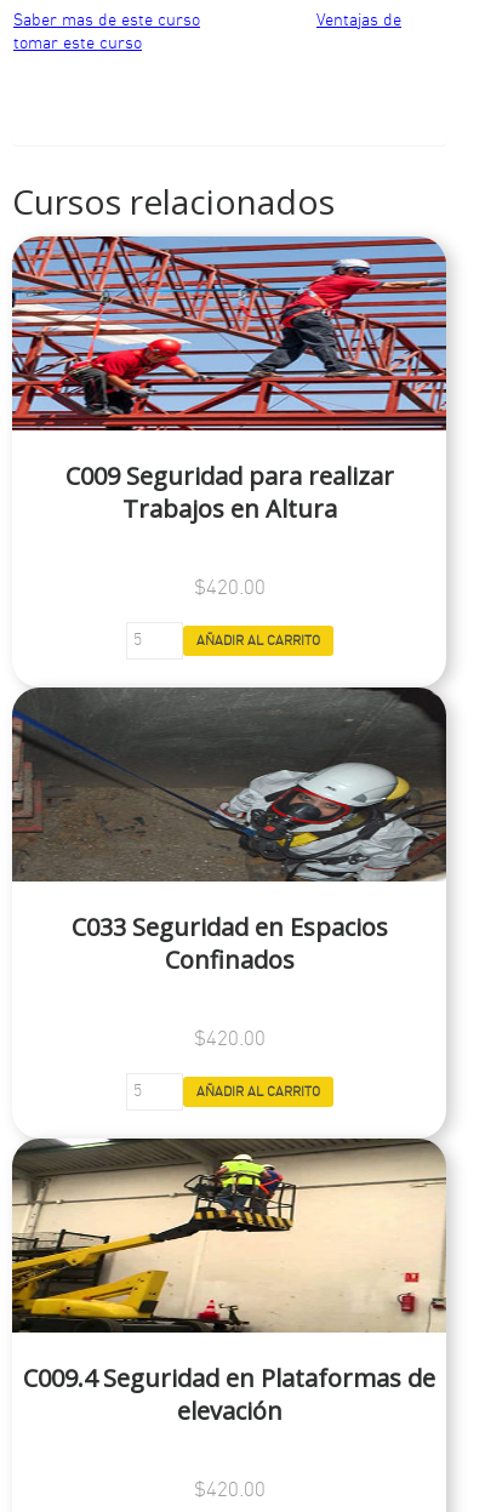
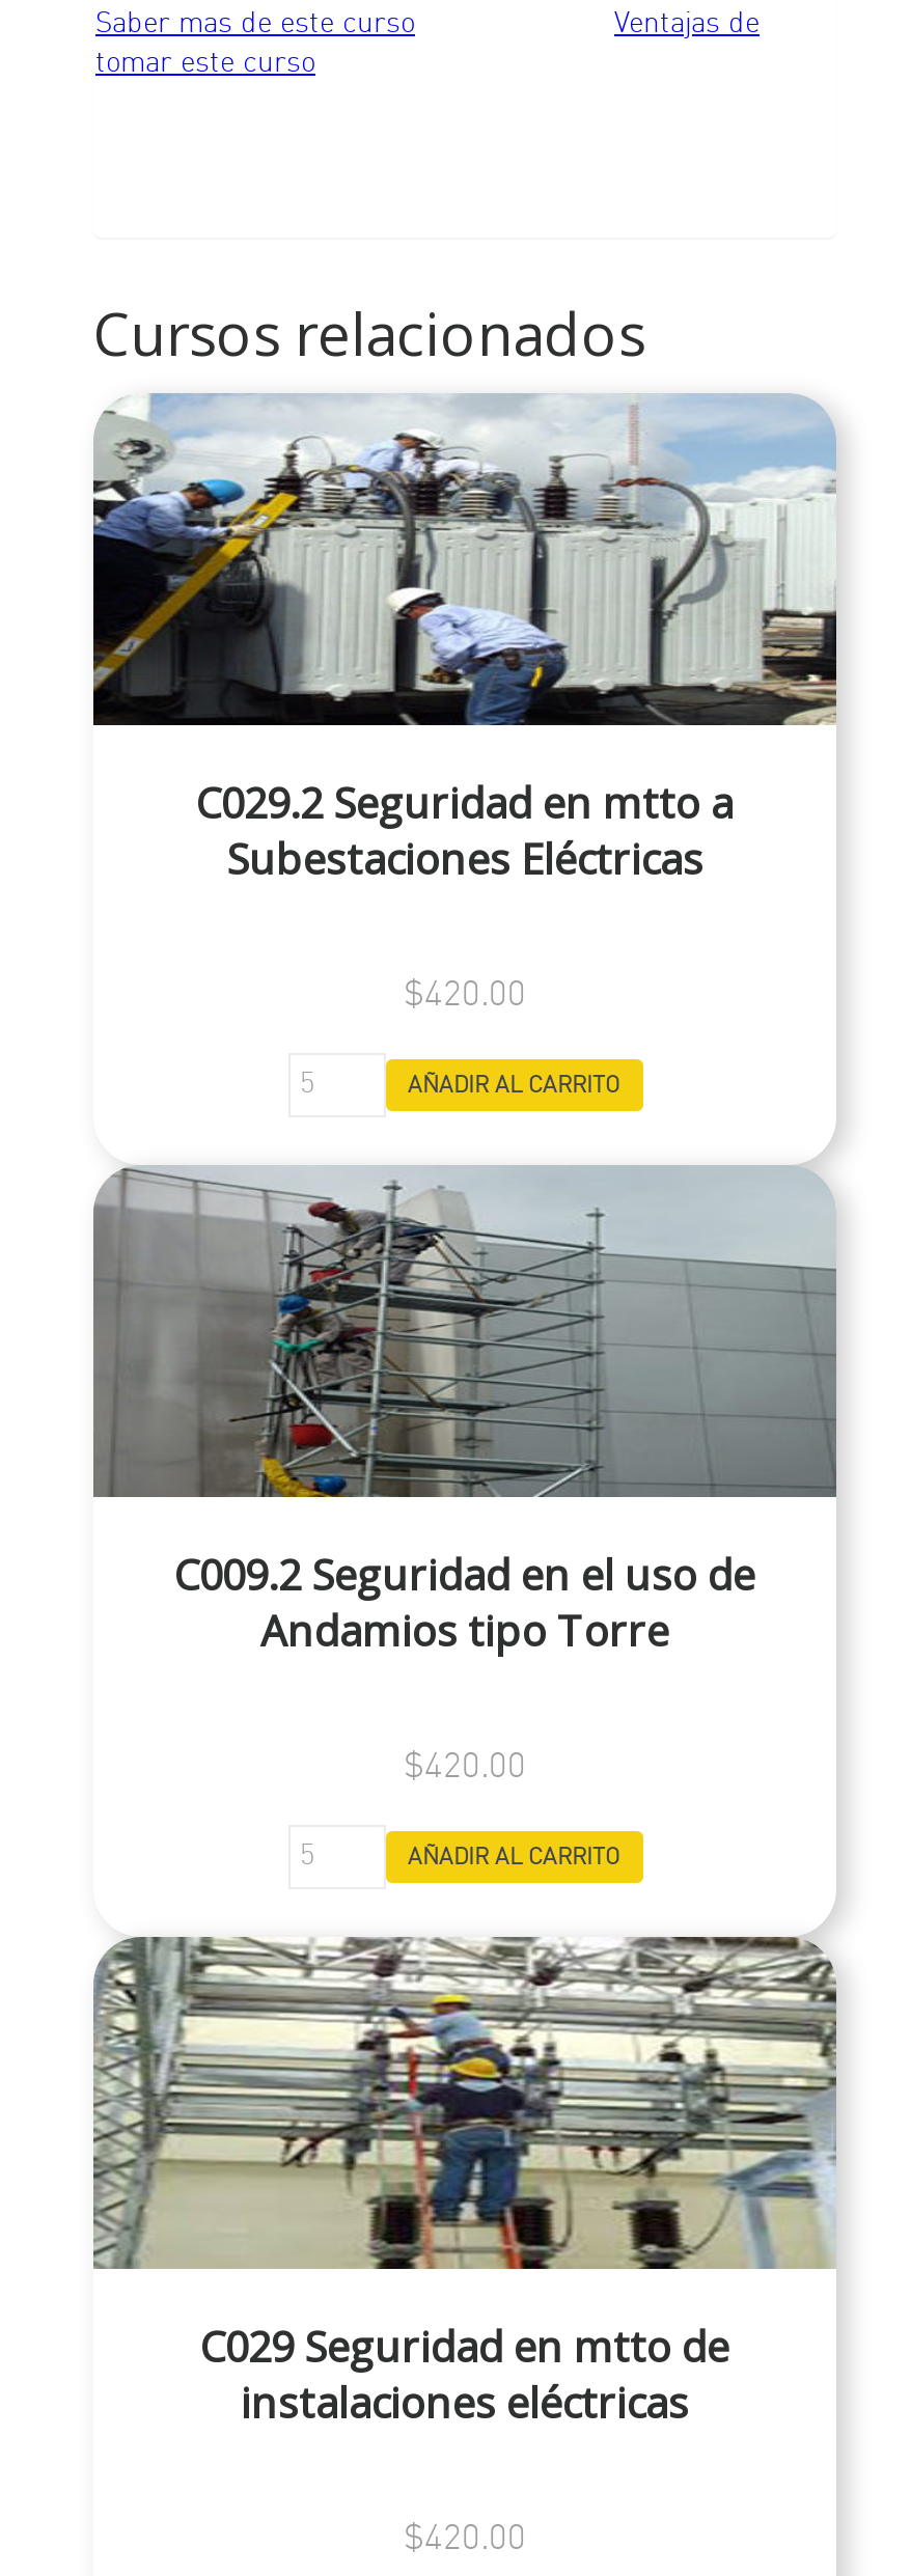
- [image]
- C009 Seguridad para realizar
- Trabajos en Altura
+ [image]
+ C029.2 Seguridad en mtto a
+ Subestaciones Eléctricas

- [image]
- C033 Seguridad en Espacios
- Confinados
+ [image]
+ C009.2 Seguridad en el uso de
+ Andamios tipo Torre

- [image]
- C009.4 Seguridad en Plataformas de
- elevación
+ [image]
+ C029 Seguridad en mtto de
+ instalaciones eléctricas
